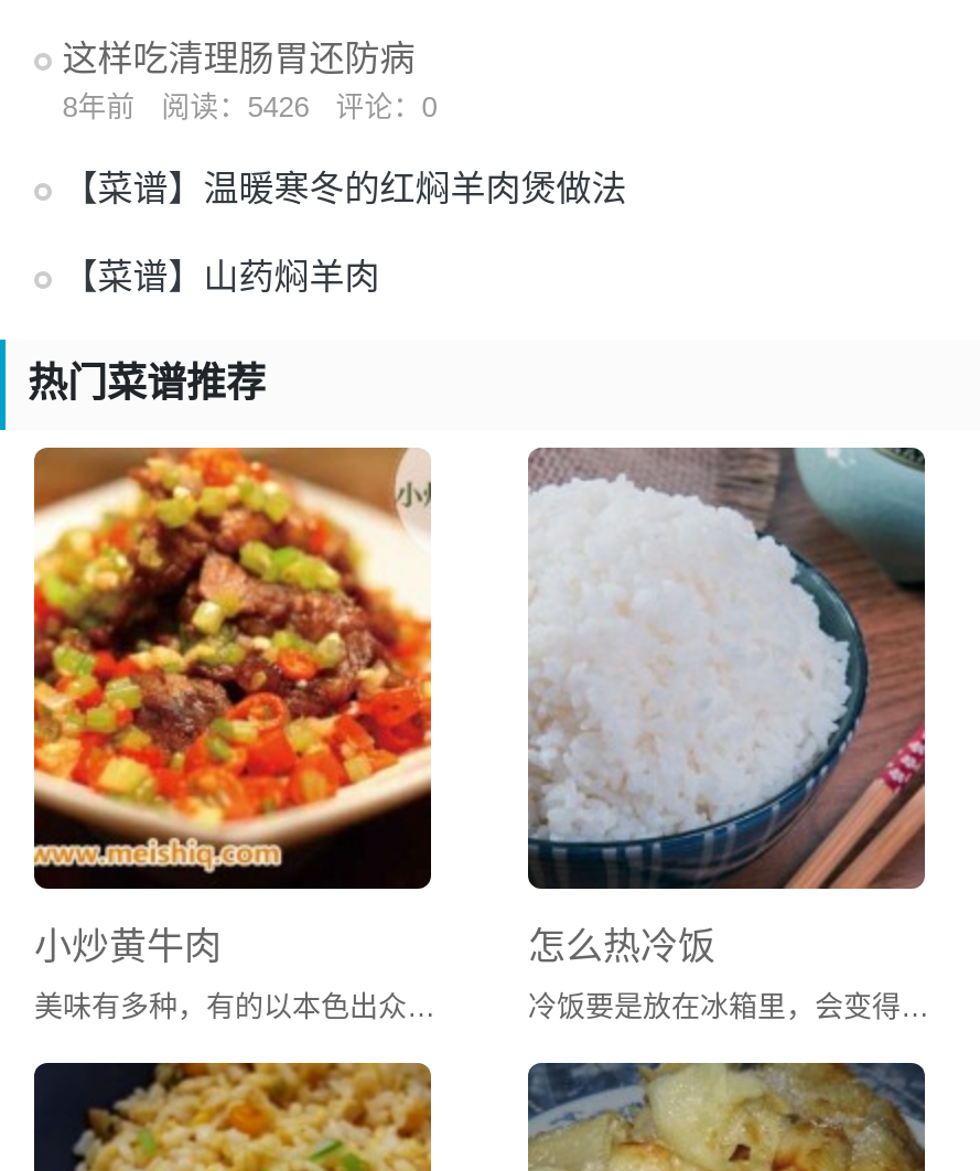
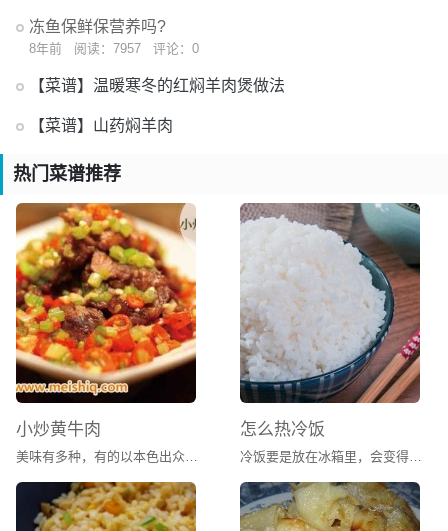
- 这样吃清理肠胃还防病
+ 冻鱼保鲜保营养吗?

- 8年前 阅读：5426 评论：0
+ 8年前 阅读：7957 评论：0
